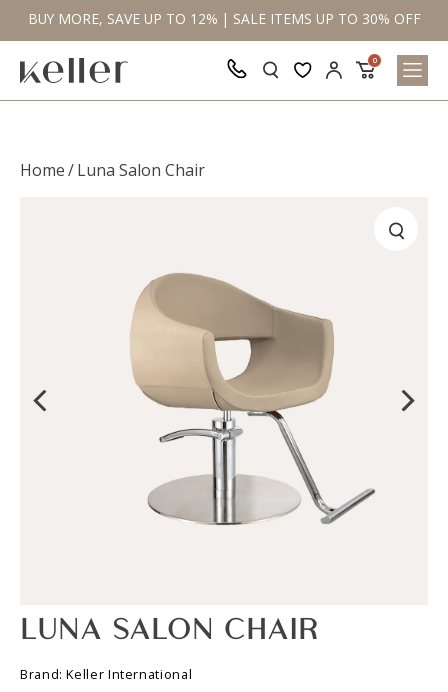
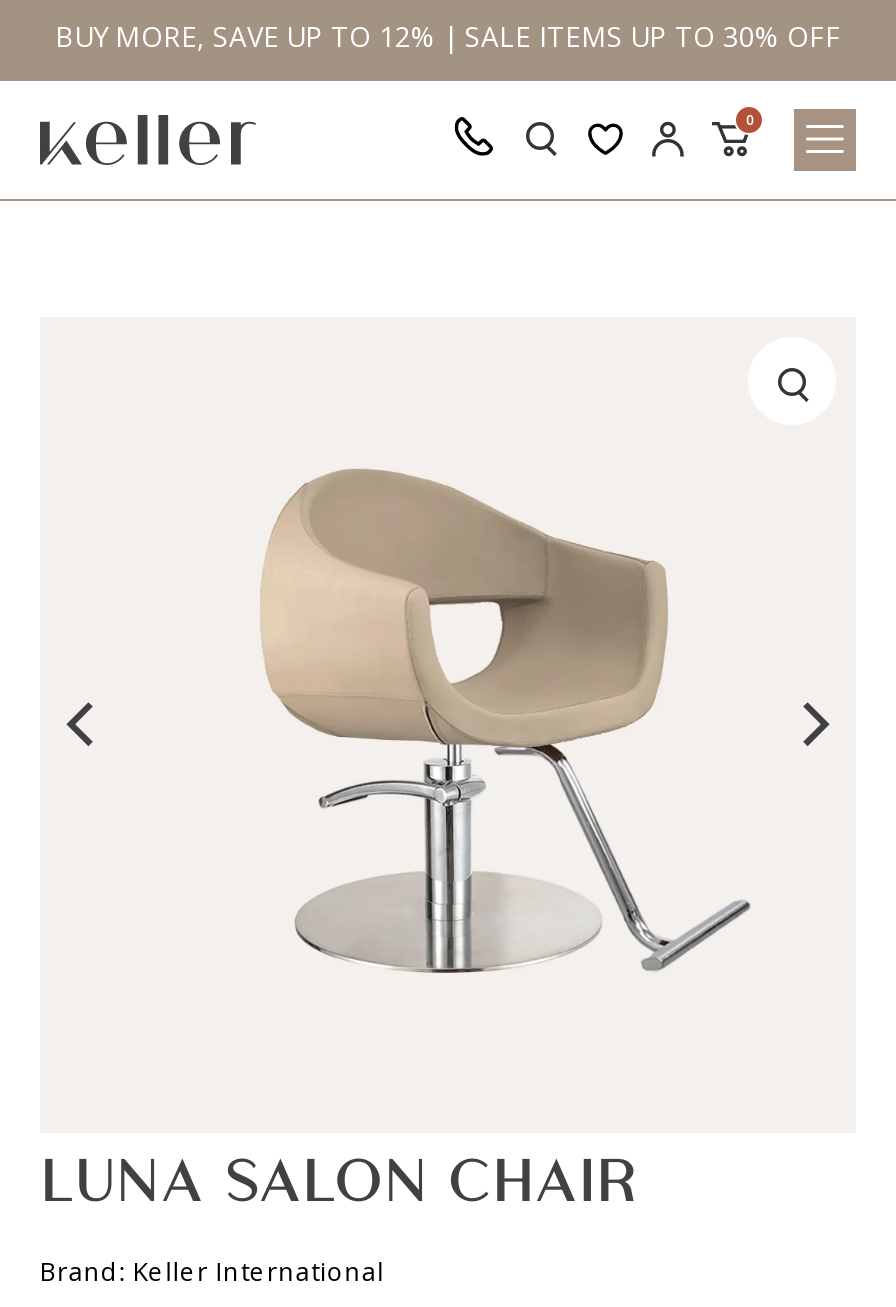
- Home / Luna Salon Chair
